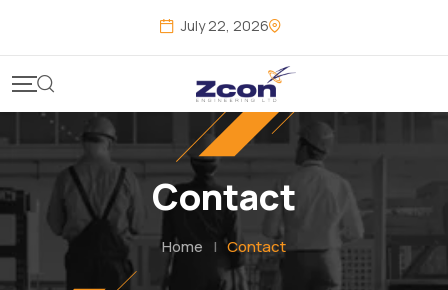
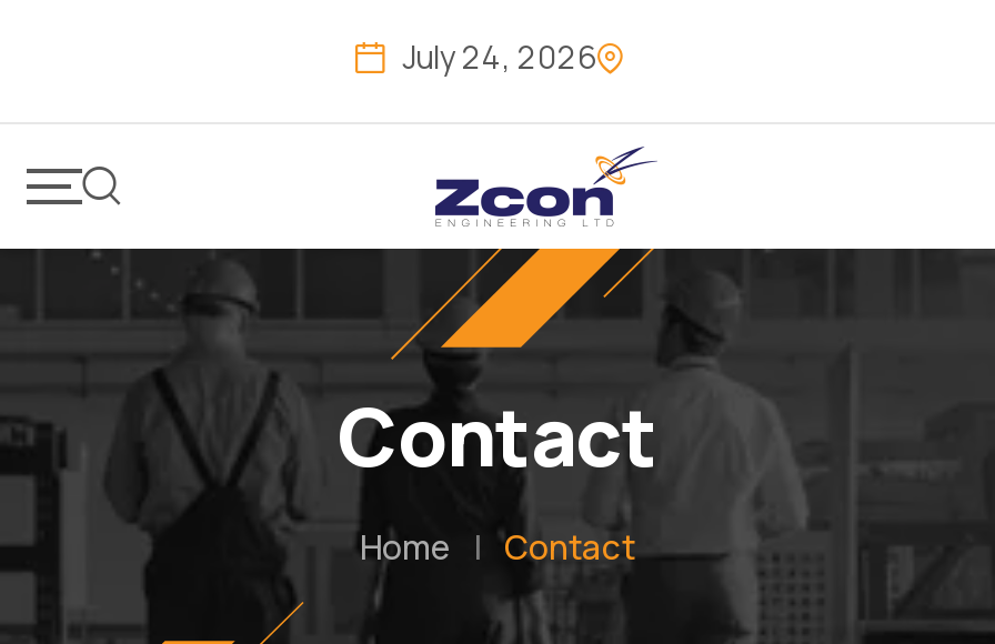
- July 22, 2026
+ July 24, 2026
